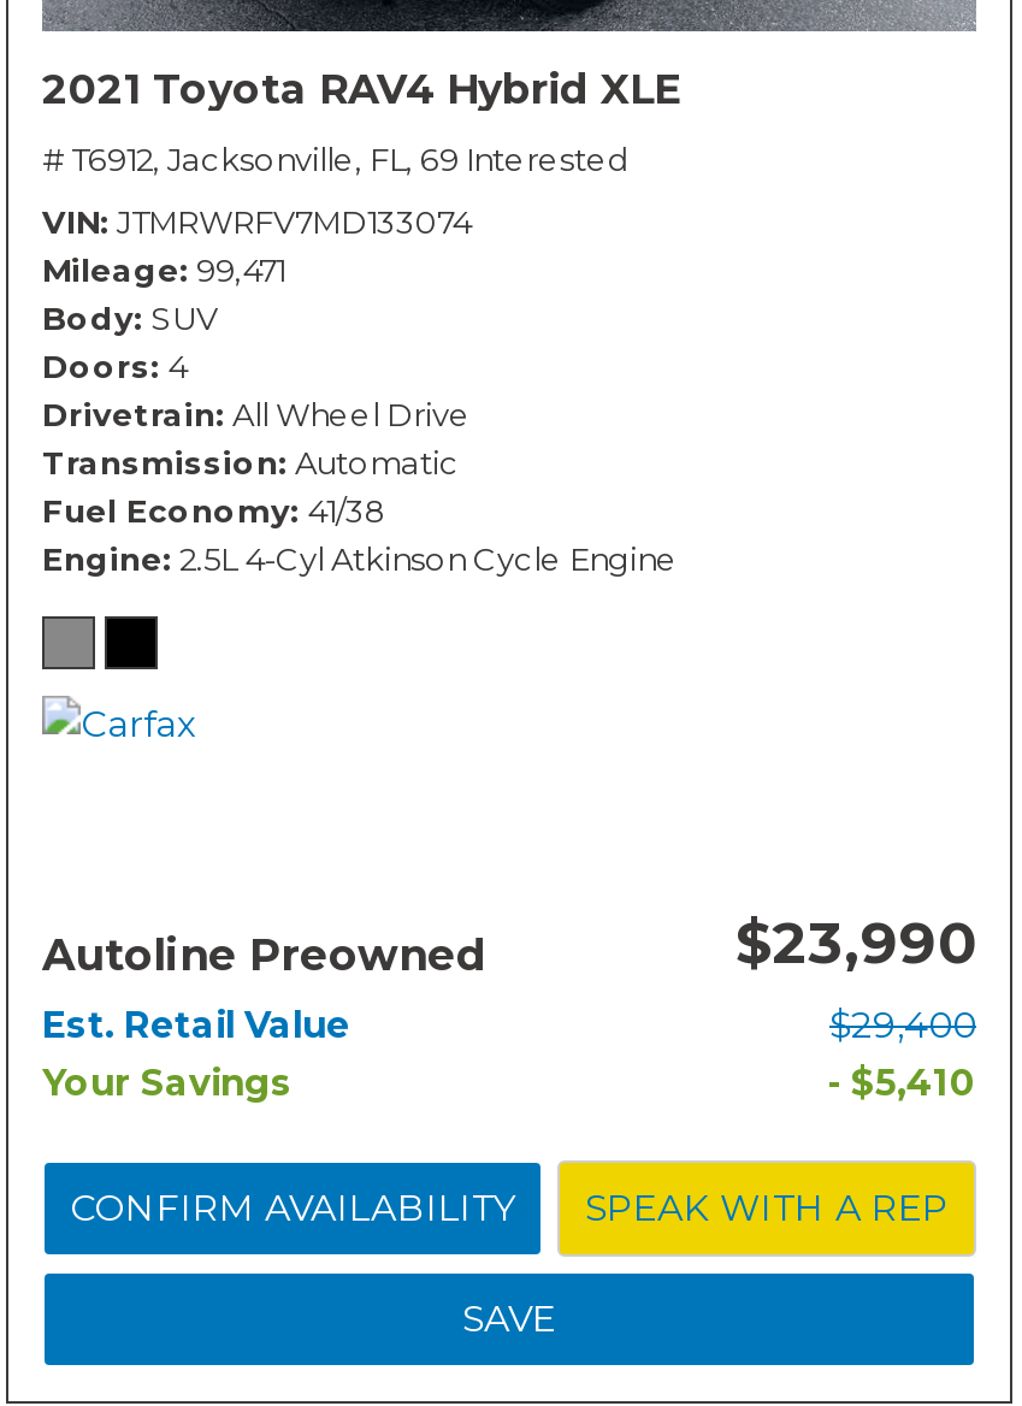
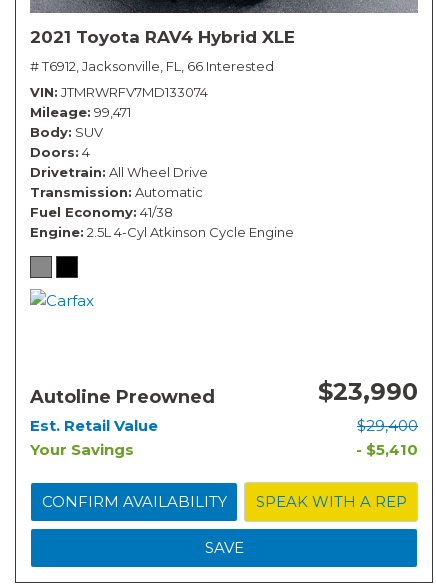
- # T6912, Jacksonville, FL, 69 Interested
+ # T6912, Jacksonville, FL, 66 Interested
